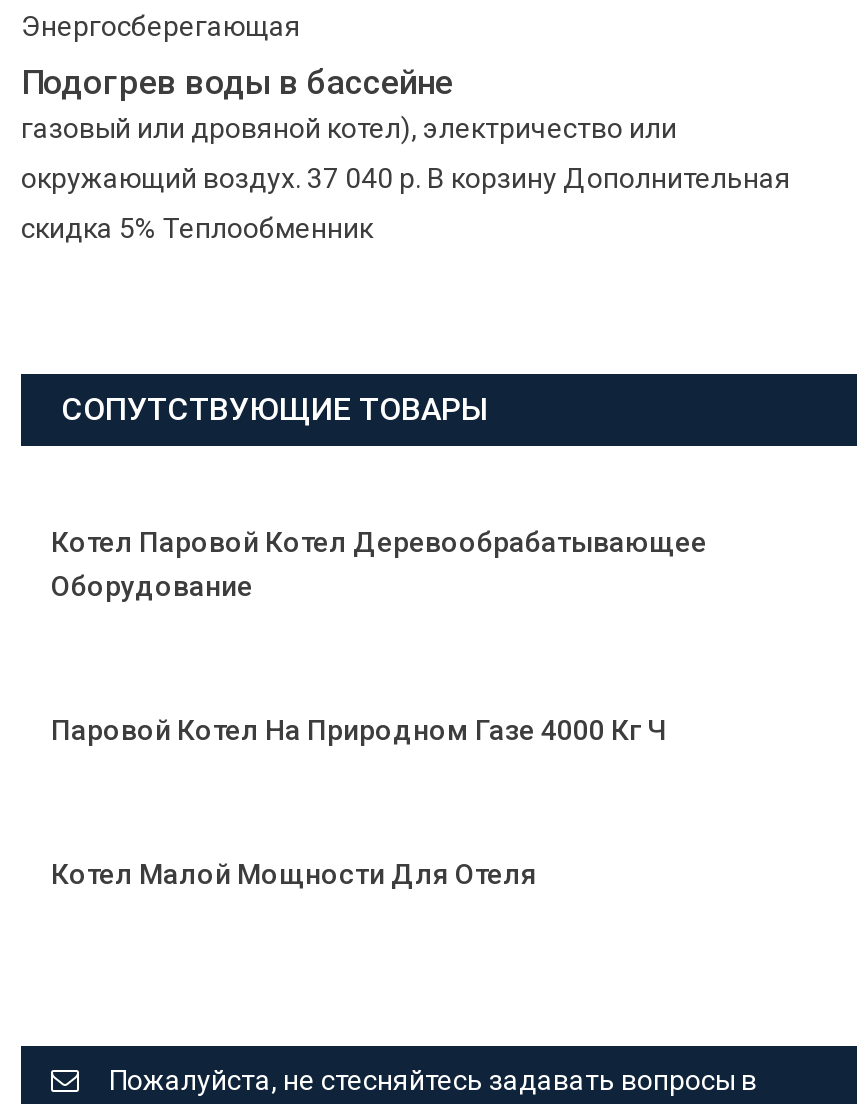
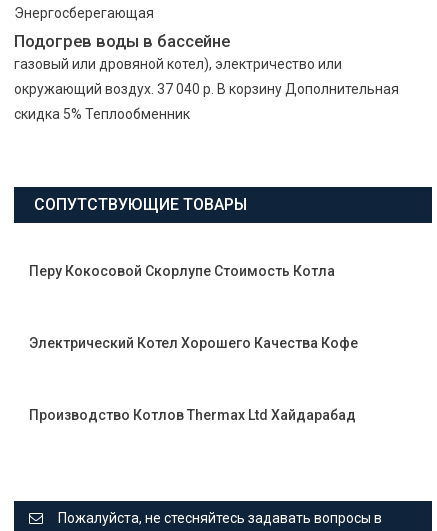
- Котел Паровой Котел Деревообрабатывающее
- Оборудование
+ Перу Кокосовой Скорлупе Стоимость Котла

- Паровой Котел На Природном Газе 4000 Кг Ч
+ Электрический Котел Хорошего Качества Кофе

- Котел Малой Мощности Для Отеля
+ Производство Котлов Thermax Ltd Хайдарабад
